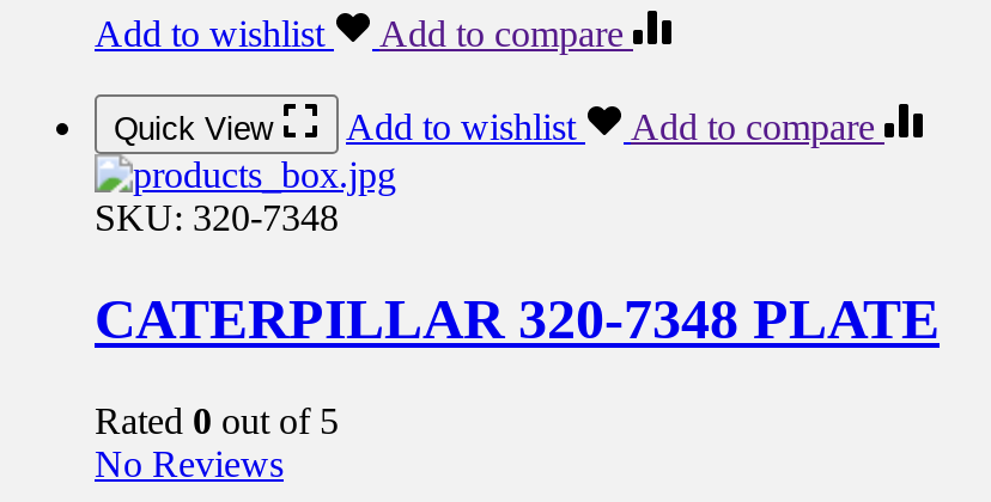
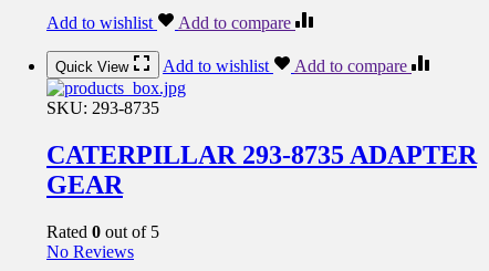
- SKU: 320-7348
+ SKU: 293-8735

- CATERPILLAR 320-7348 PLATE
+ CATERPILLAR 293-8735 ADAPTER
+ GEAR
